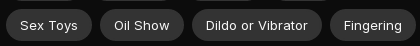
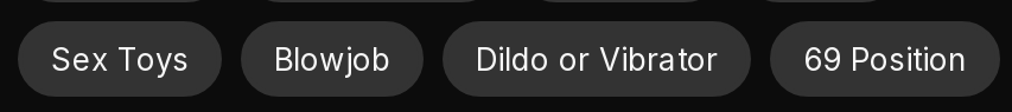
- Oil Show
+ Blowjob

- Fingering
+ 69 Position
